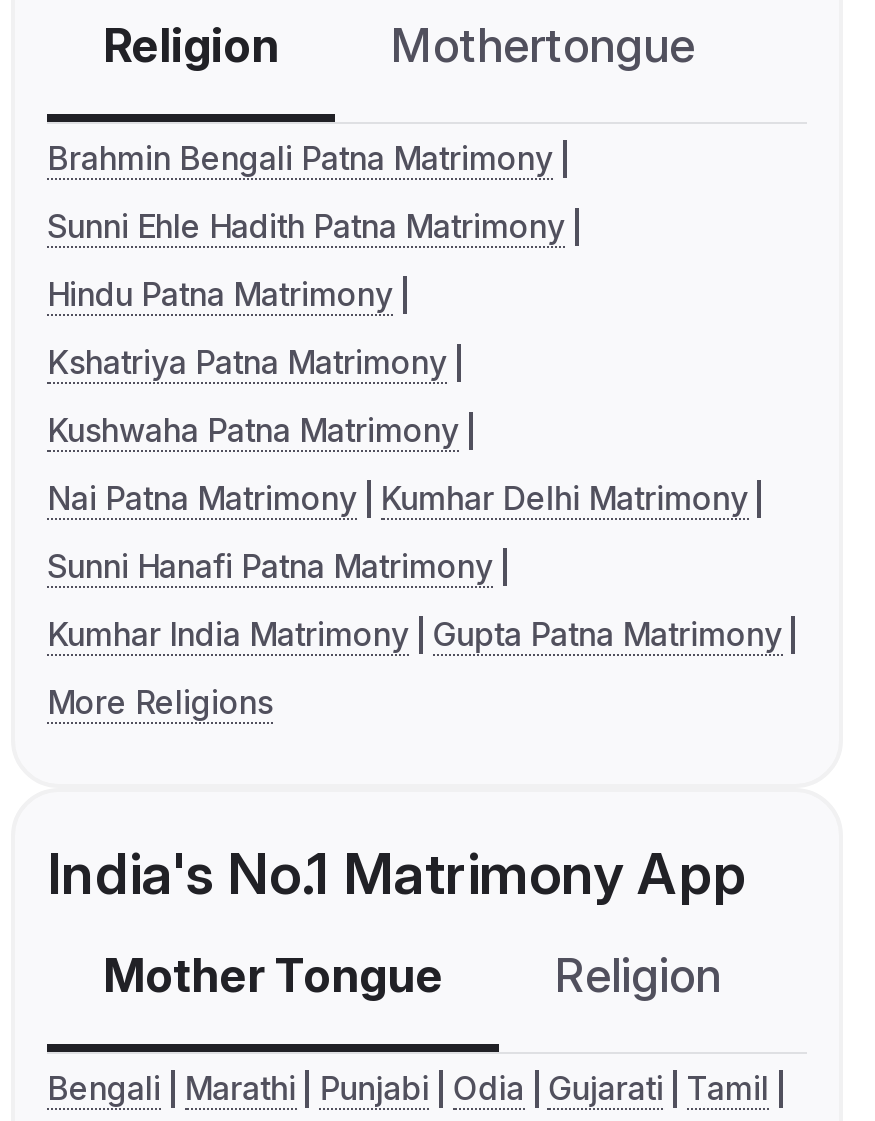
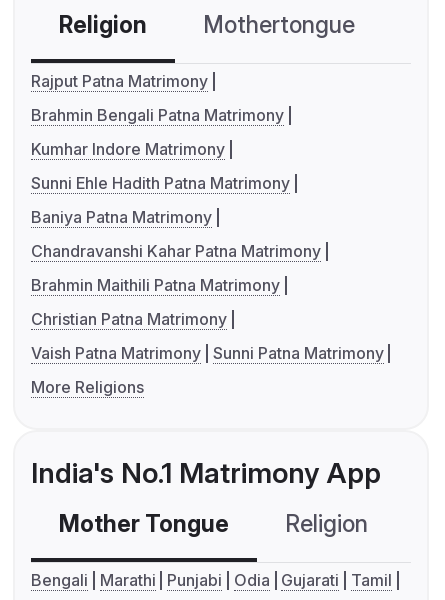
+ Rajput Patna Matrimony

+ Kumhar Indore Matrimony

moved down: Sunni Ehle Hadith Patna Matrimony

- Hindu Patna Matrimony
- Kshatriya Patna Matrimony
- Kushwaha Patna Matrimony
- Nai Patna Matrimony Kumhar Delhi Matrimony
- Sunni Hanafi Patna Matrimony
- Kumhar India Matrimony Gupta Patna Matrimony
+ Baniya Patna Matrimony
+ Chandravanshi Kahar Patna Matrimony
+ Brahmin Maithili Patna Matrimony
+ Christian Patna Matrimony
+ Vaish Patna Matrimony Sunni Patna Matrimony
